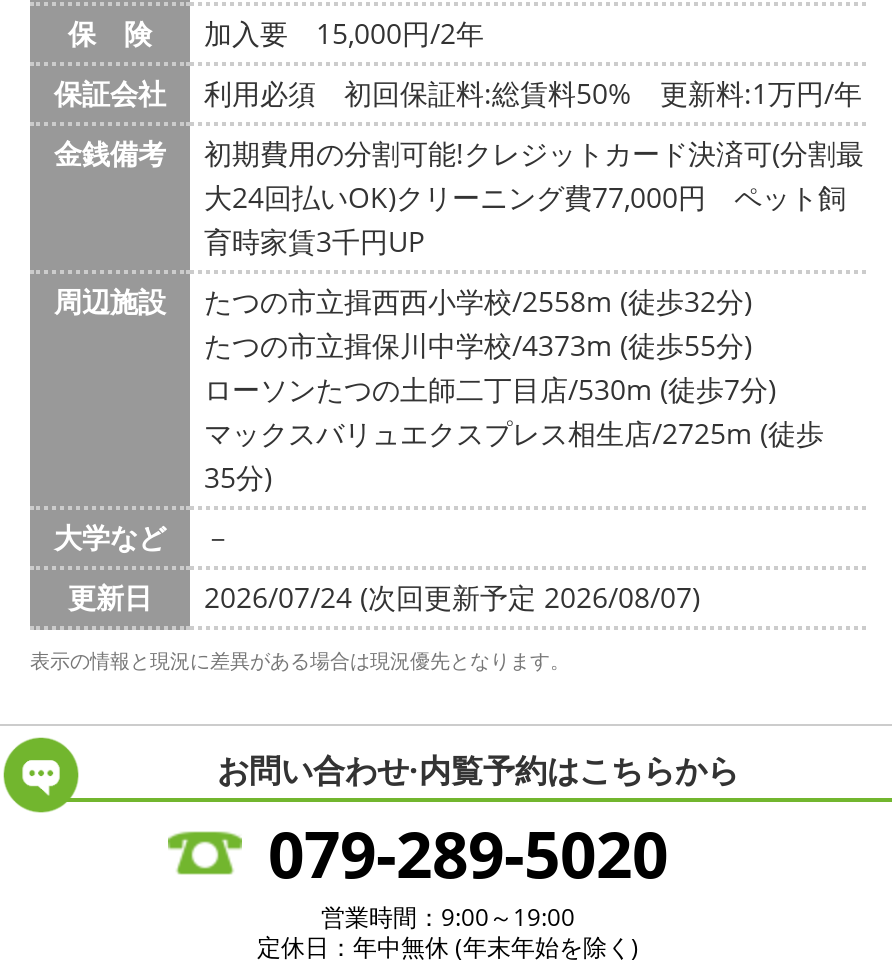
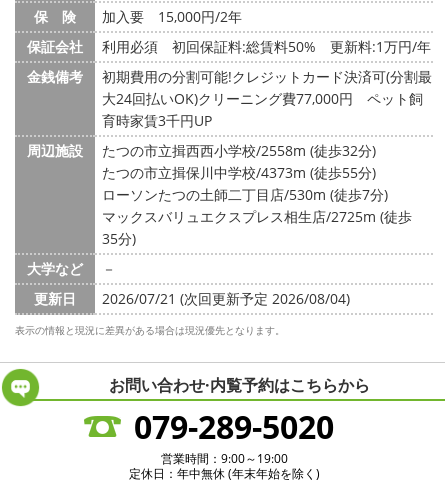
- 2026/07/24 (次回更新予定 2026/08/07)
+ 2026/07/21 (次回更新予定 2026/08/04)
